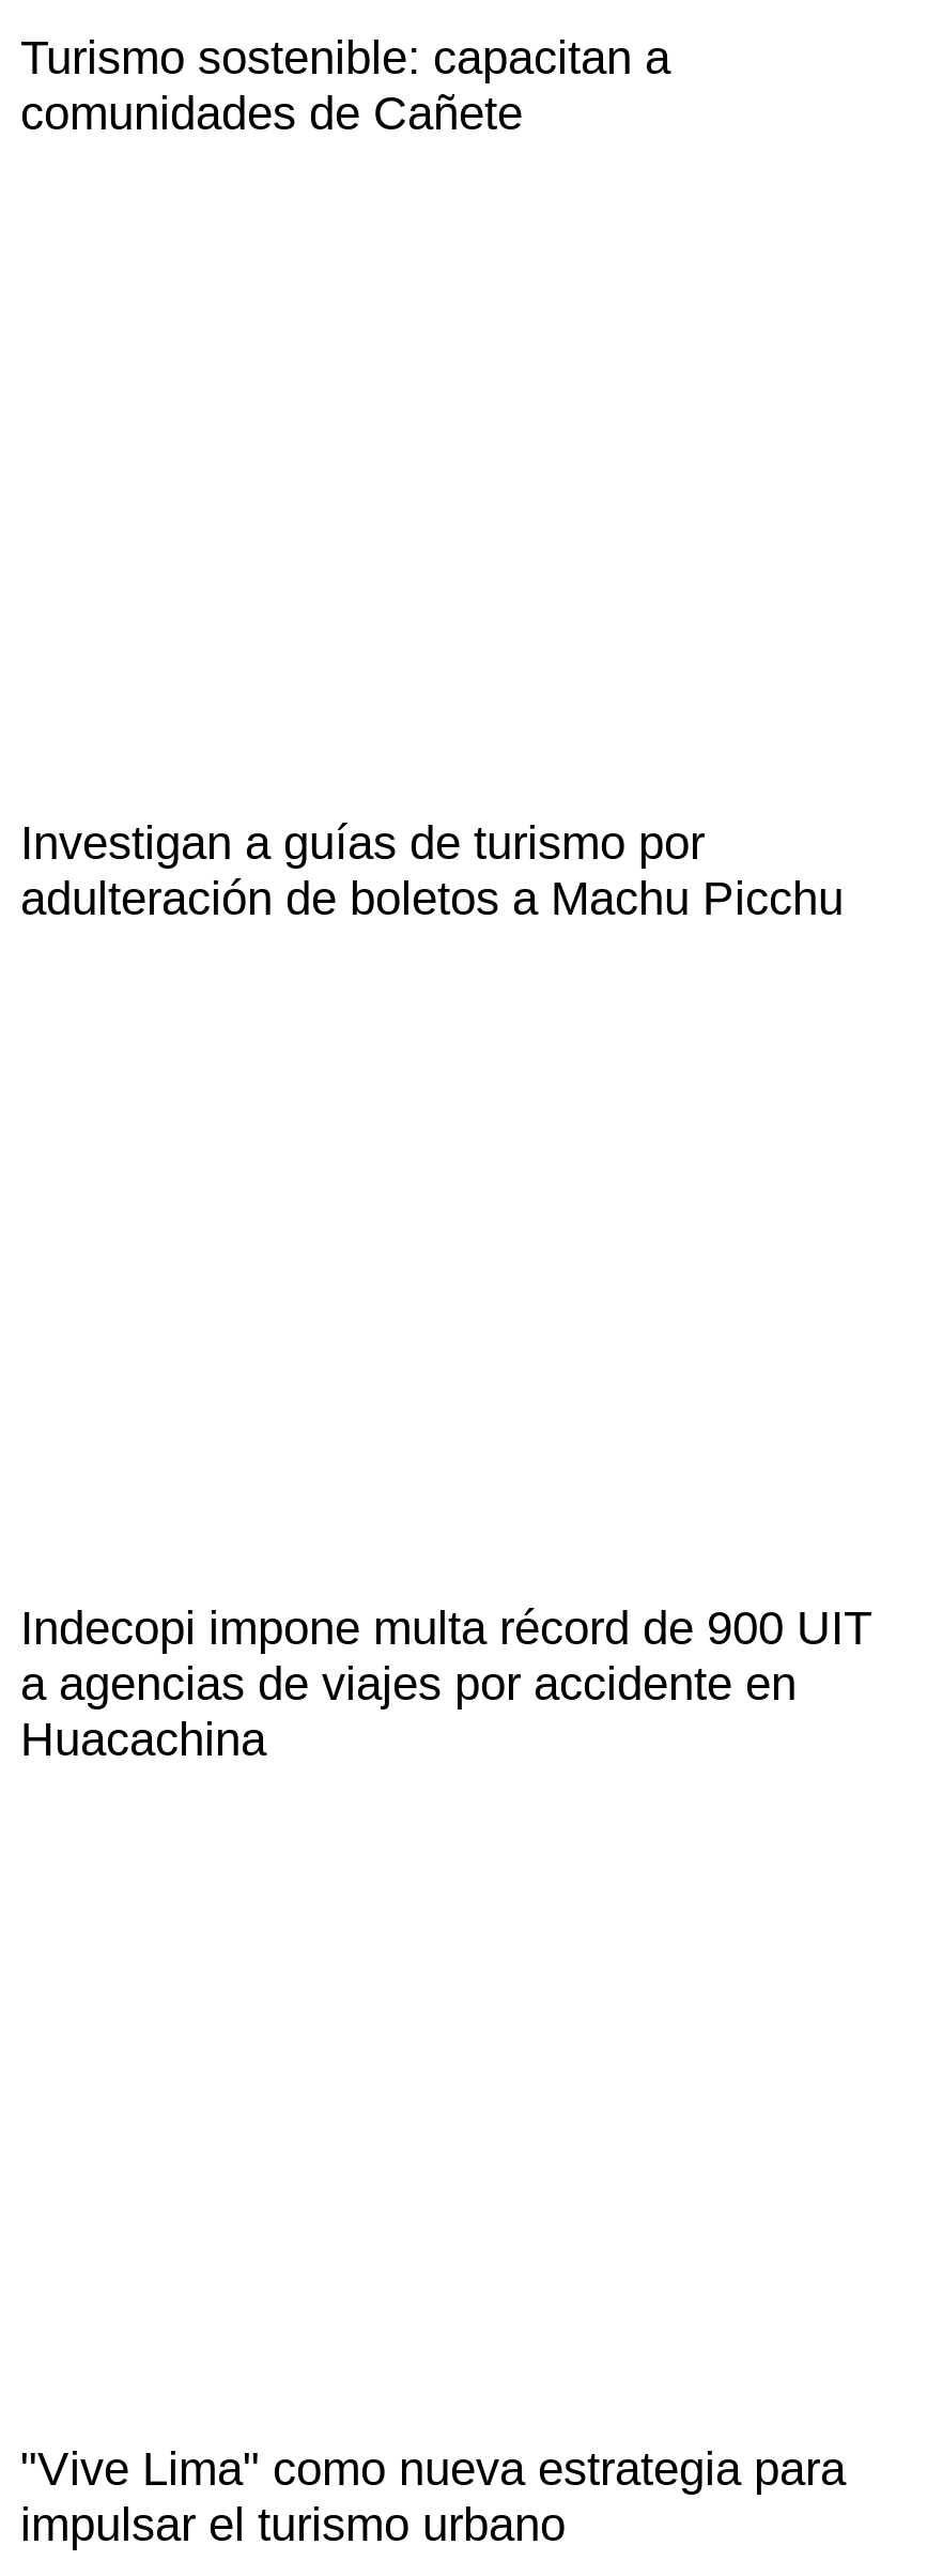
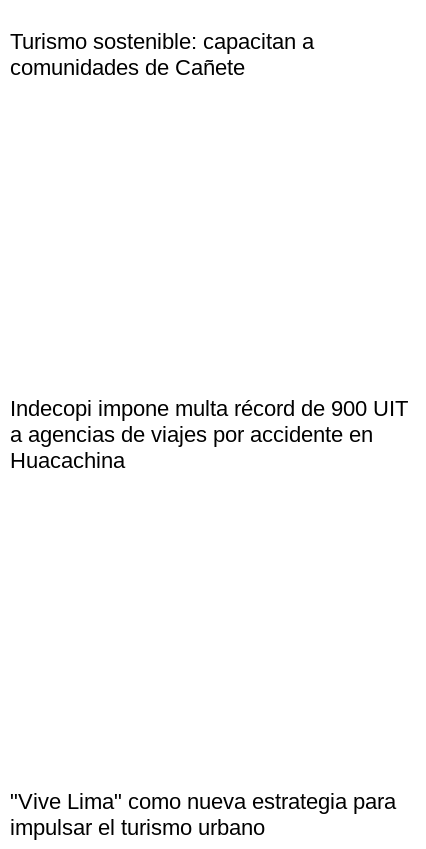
- Investigan a guías de turismo por
- adulteración de boletos a Machu Picchu
